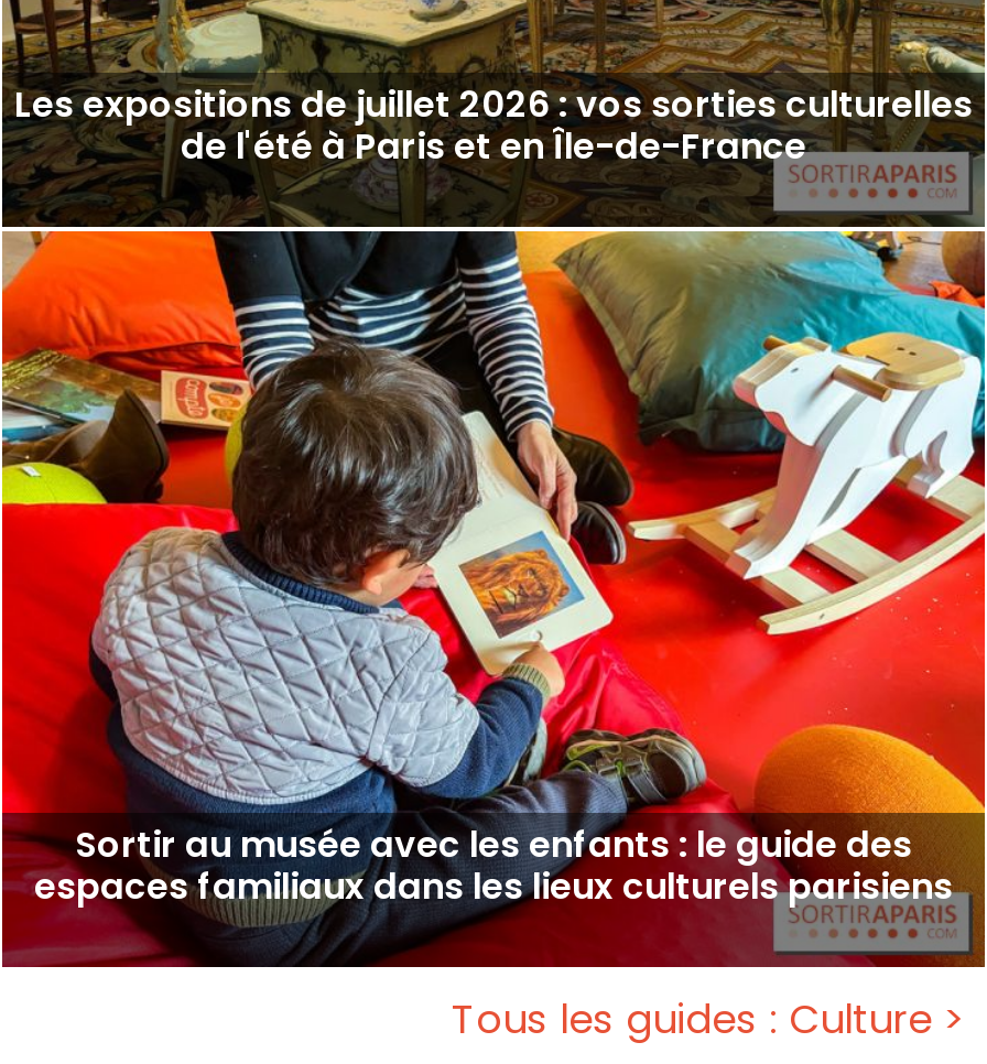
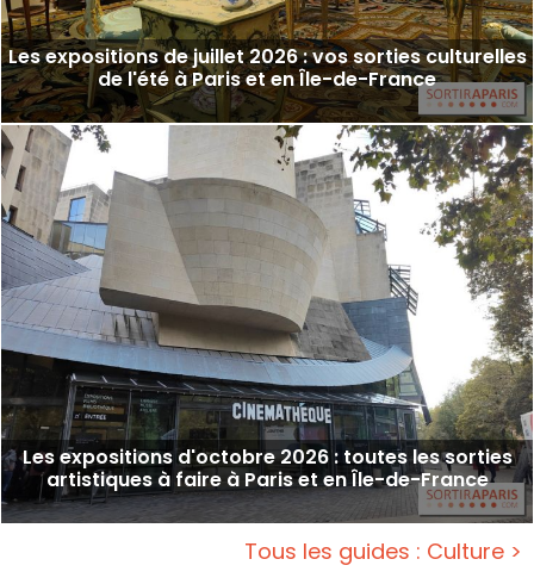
- [image]
- Sortir au musée avec les enfants : le guide des
- espaces familiaux dans les lieux culturels parisiens
+ [image]
+ Les expositions d'octobre 2026 : toutes les sorties
+ artistiques à faire à Paris et en Île-de-France
